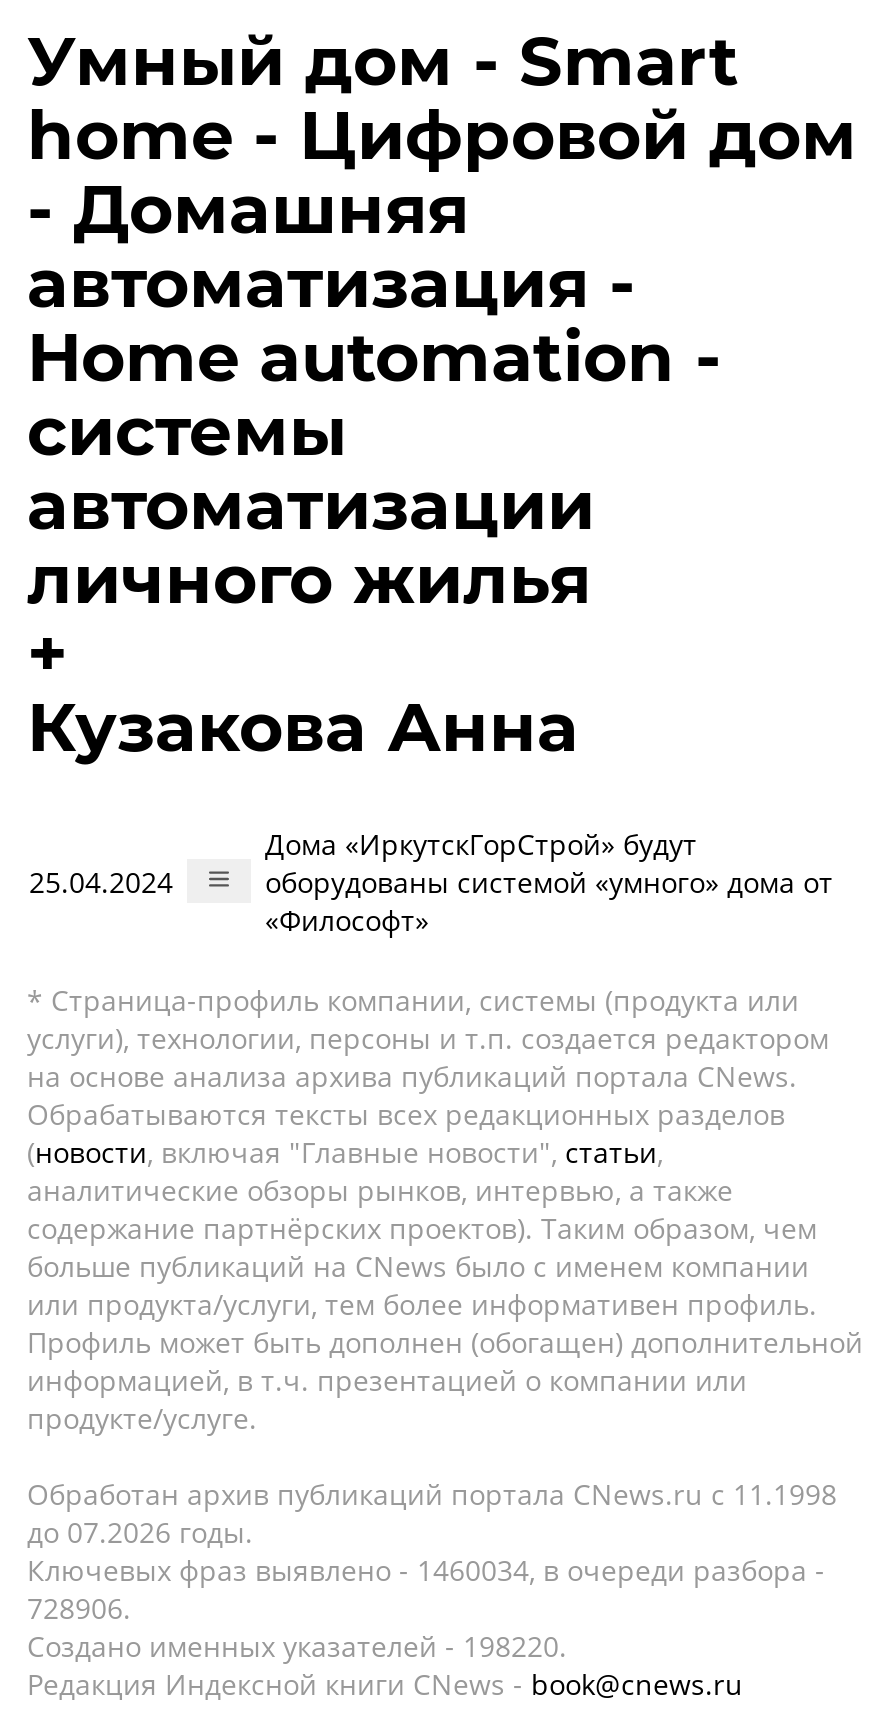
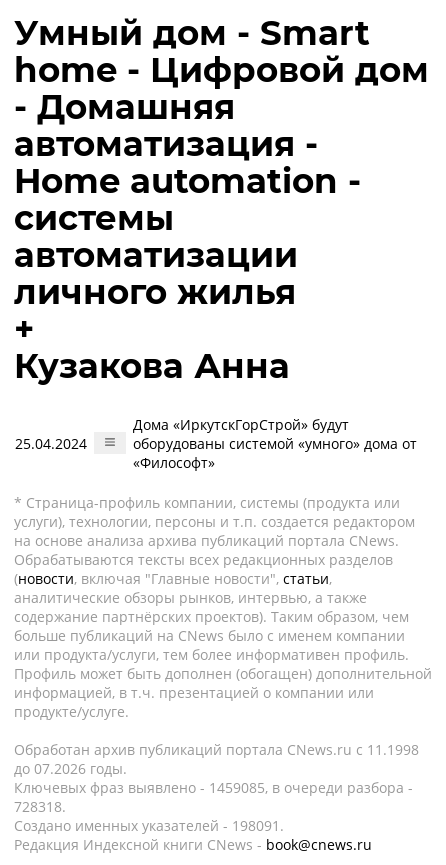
- Ключевых фраз выявлено - 1460034, в очереди разбора -
+ Ключевых фраз выявлено - 1459085, в очереди разбора -

- 728906.
+ 728318.

- Создано именных указателей - 198220.
+ Создано именных указателей - 198091.
